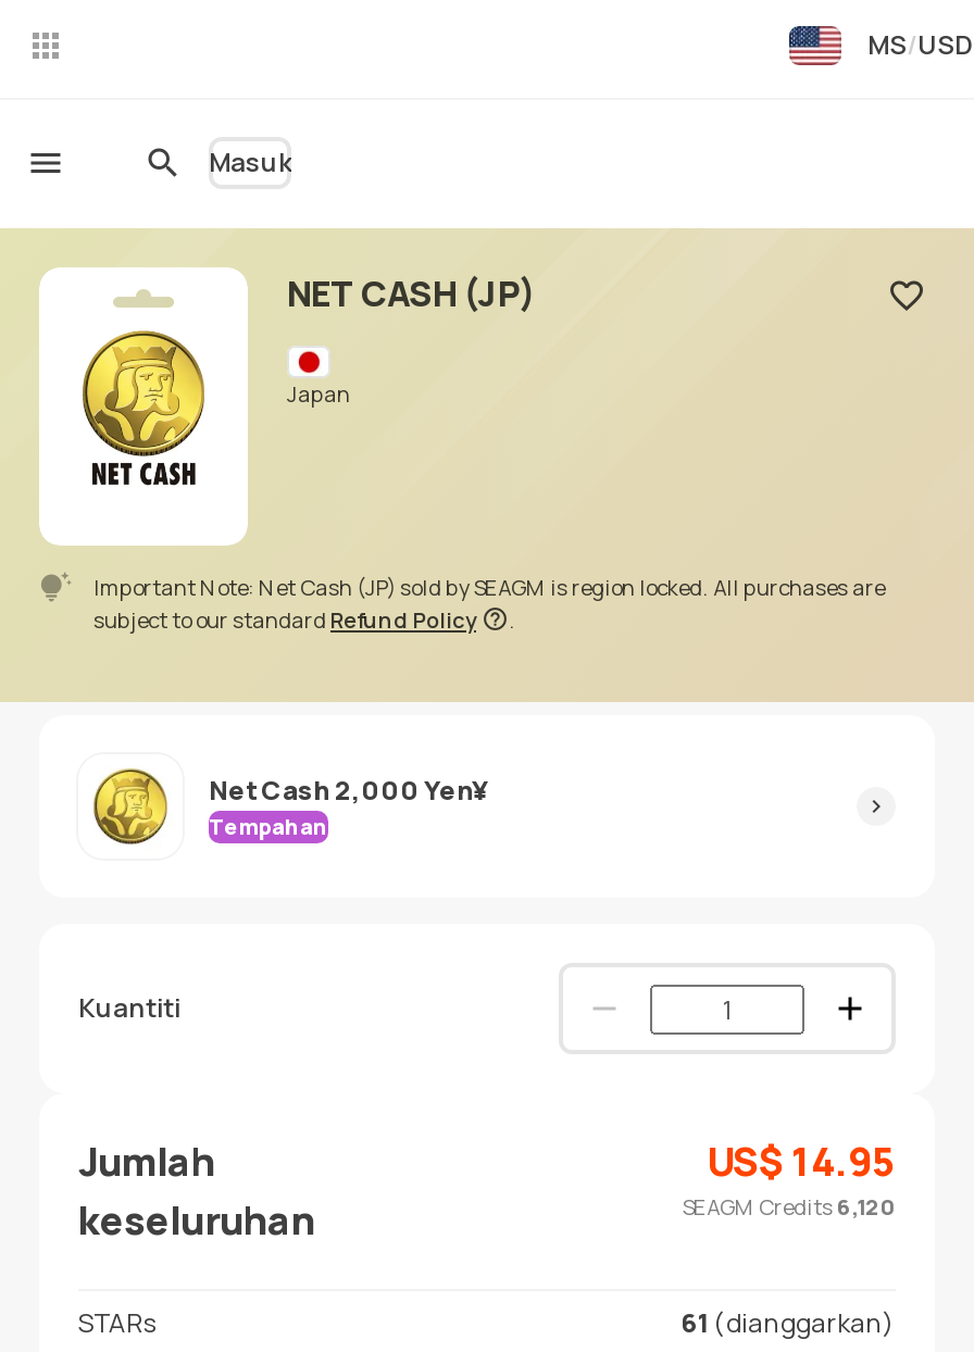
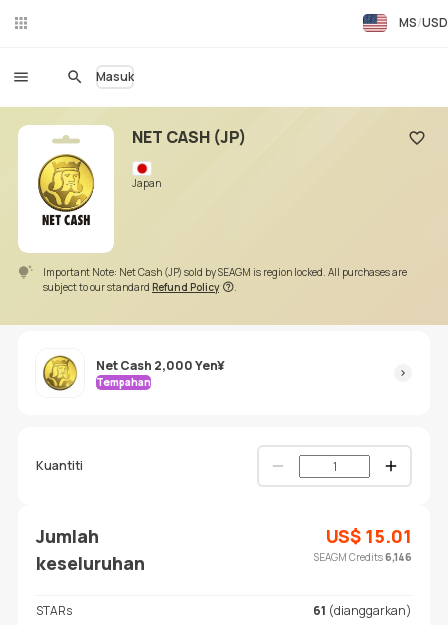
- US$14.95
- SEAGM Credits 6,120
+ US$15.01
+ SEAGM Credits 6,146
